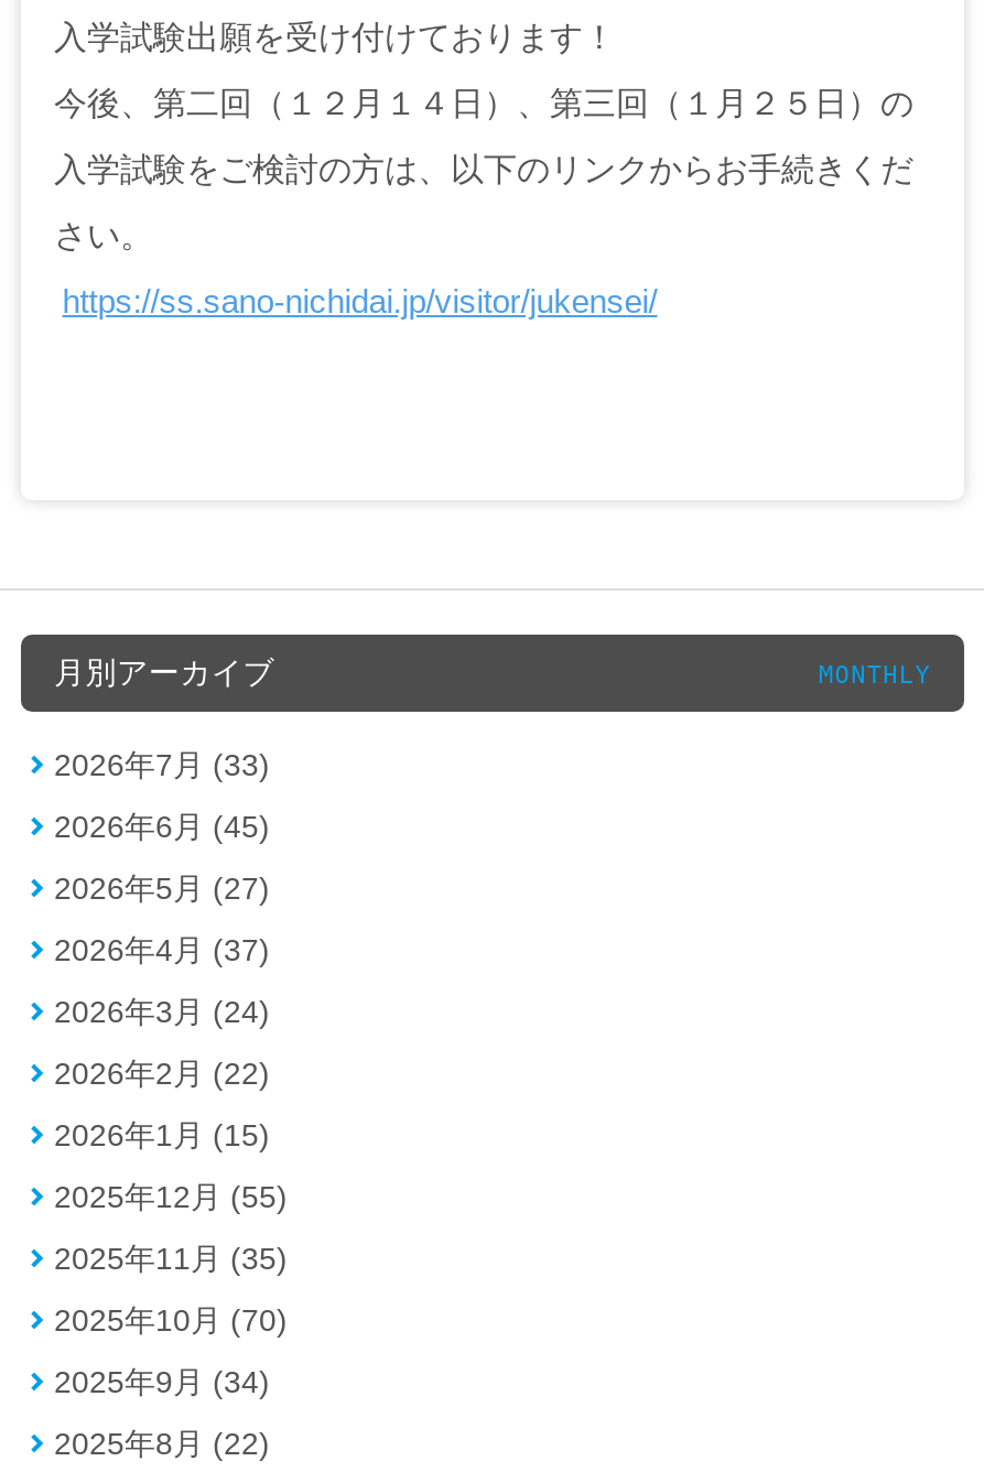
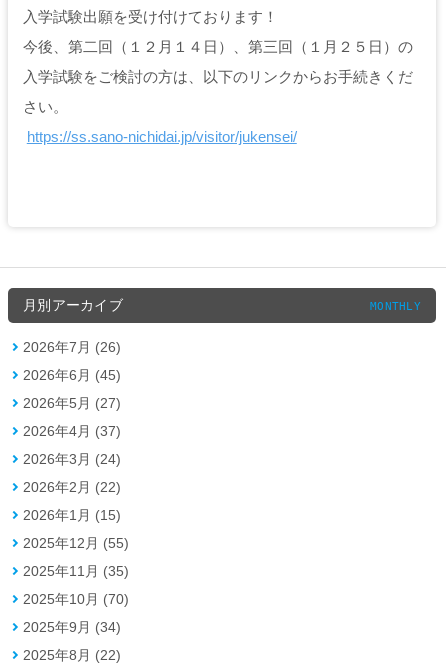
- 2026年7月 (33)
+ 2026年7月 (26)
